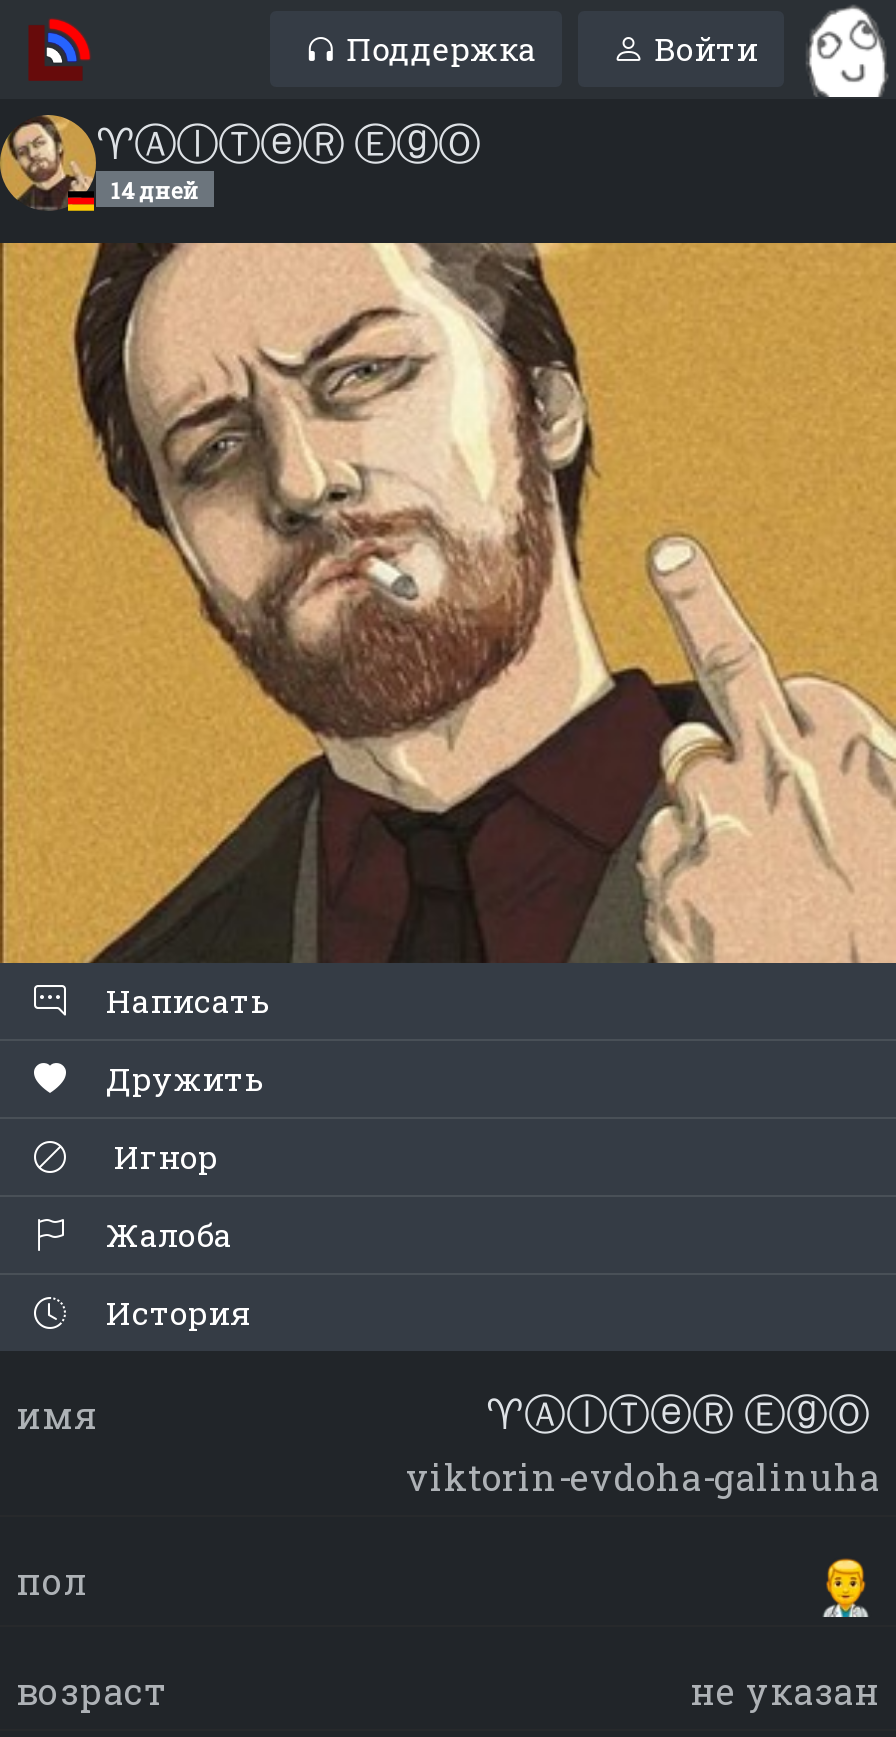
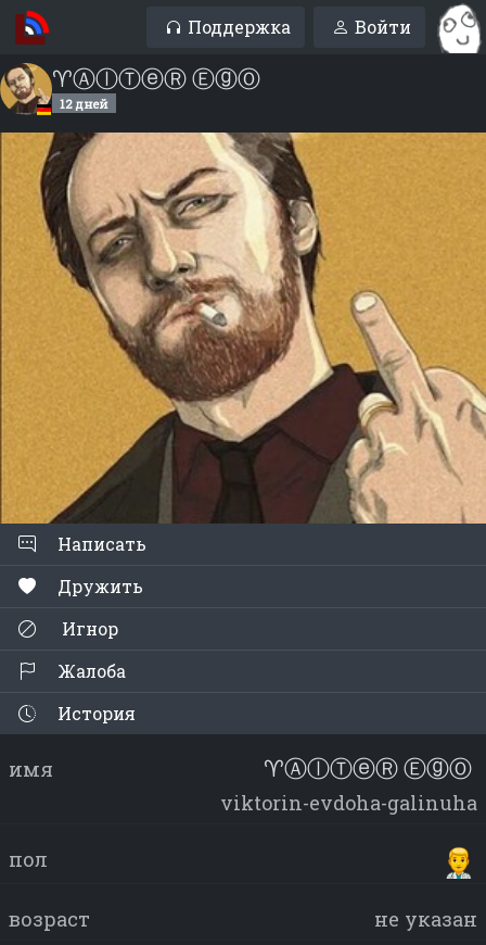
- 14 дней
+ 12 дней
